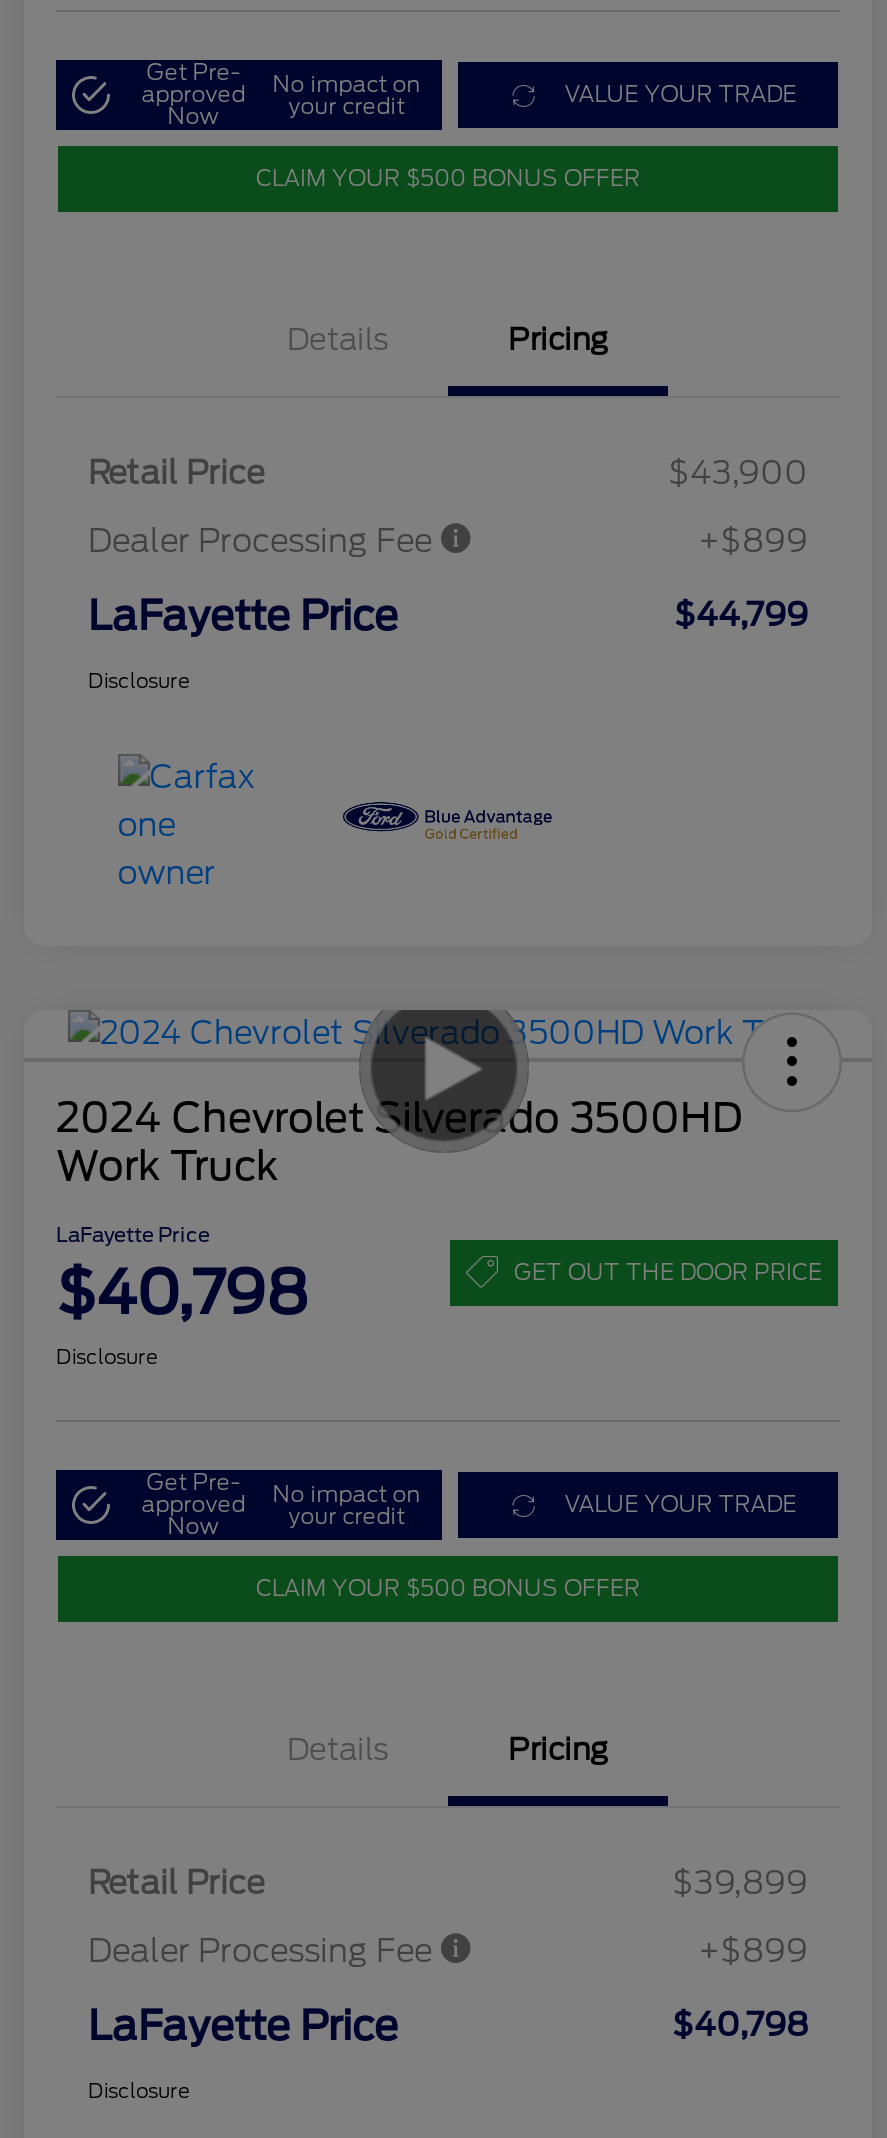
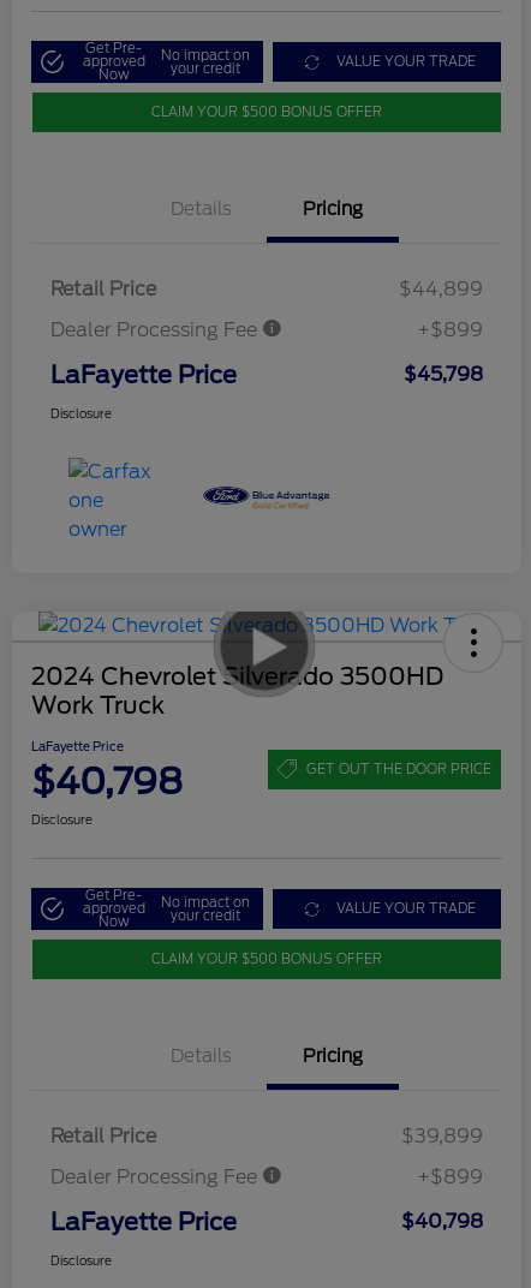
- $43,900
+ $44,899

- $44,799
+ $45,798
